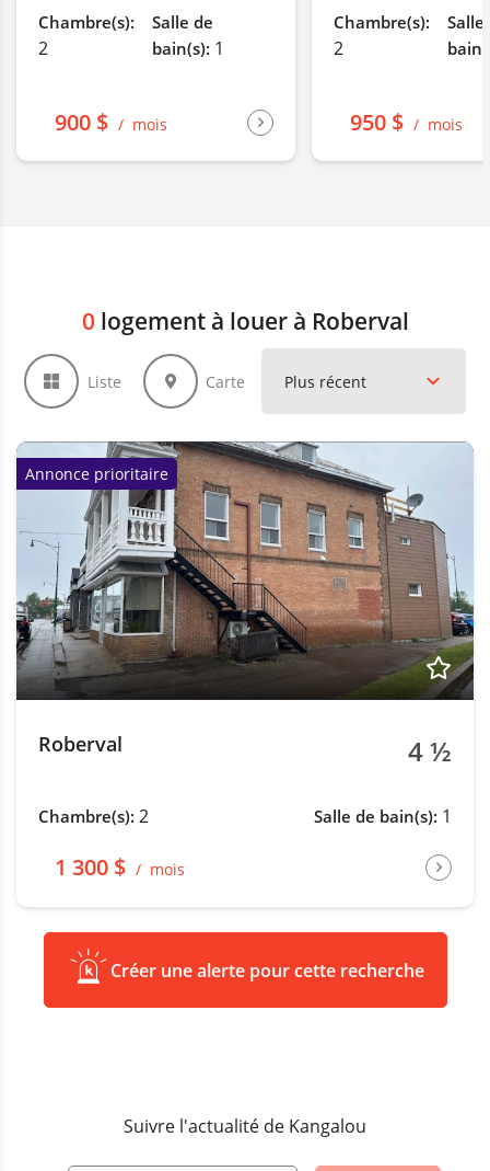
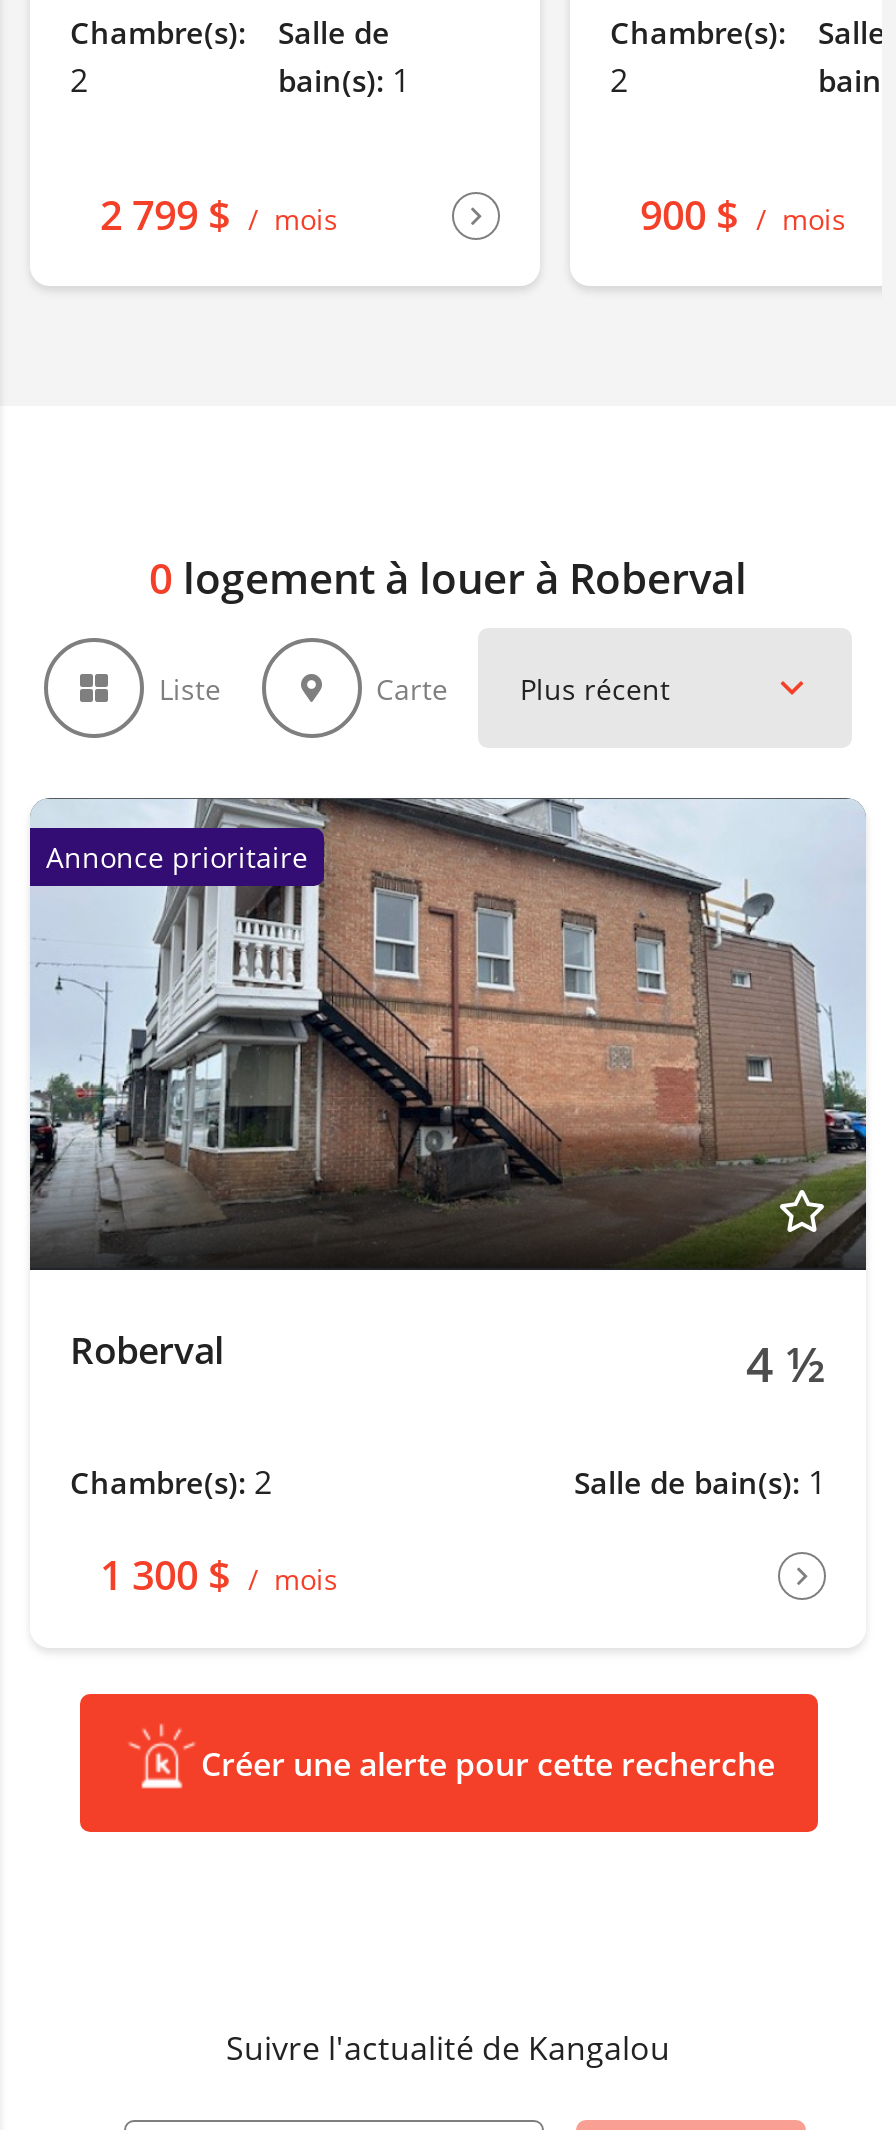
- 900 $ mois
+ 2 799 $ mois

- 950 $ mois
+ 900 $ mois
